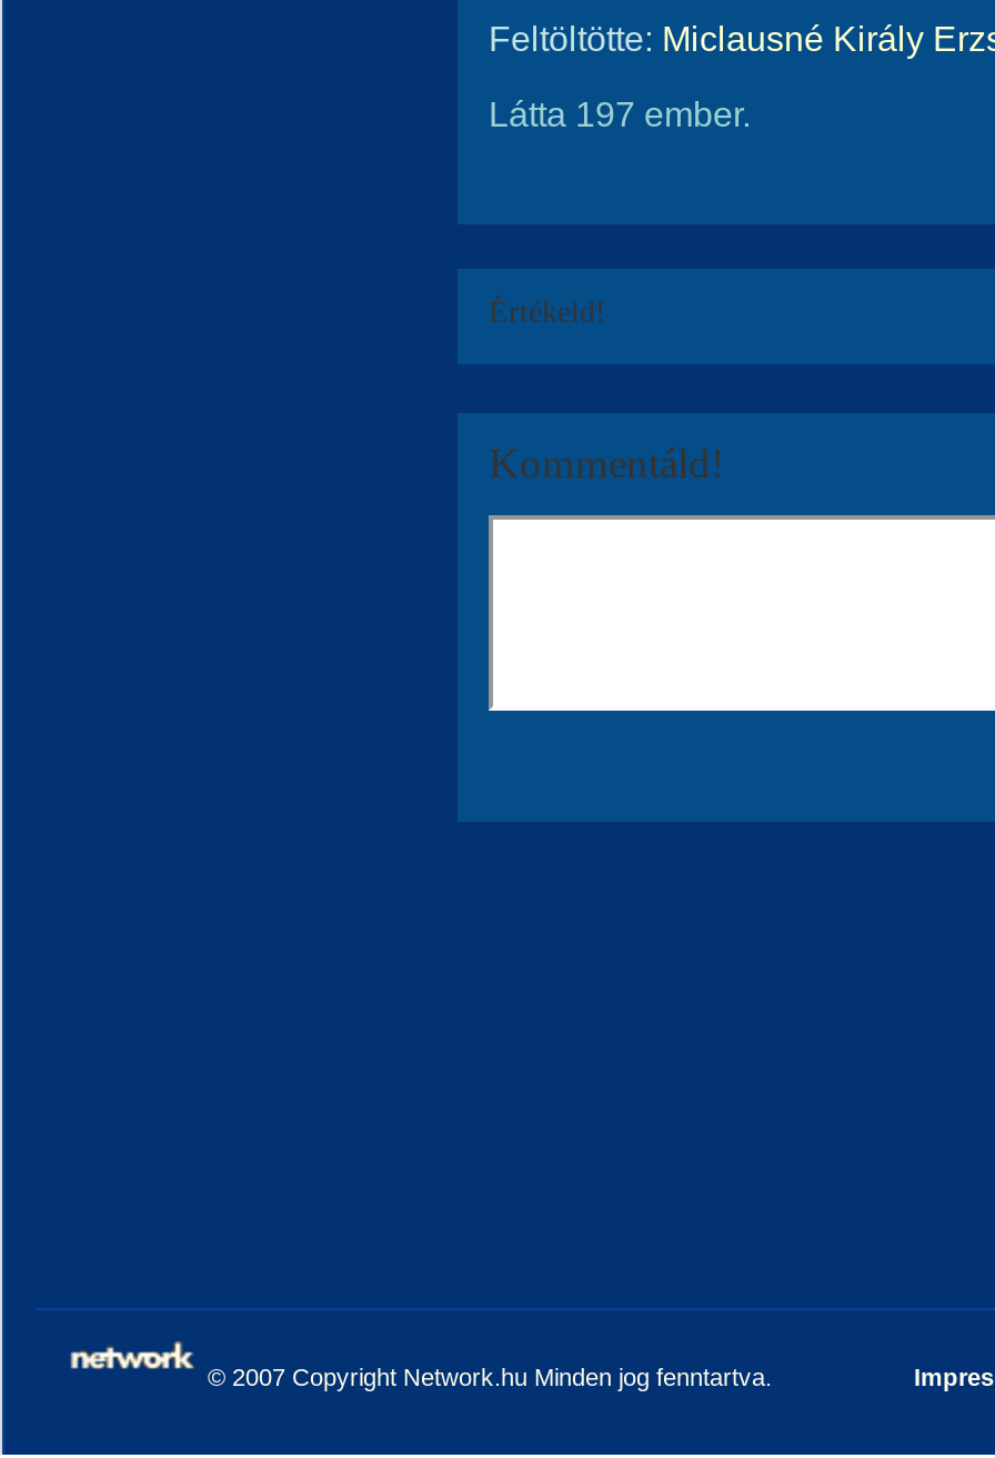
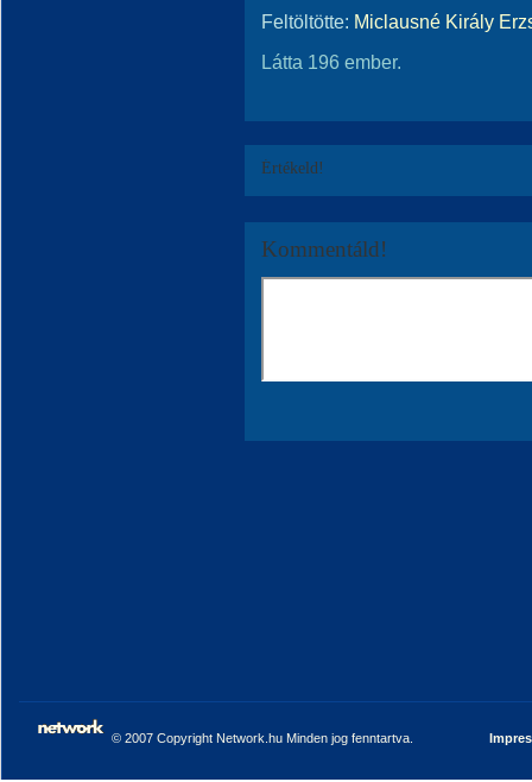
- Látta 197 ember.
+ Látta 196 ember.
